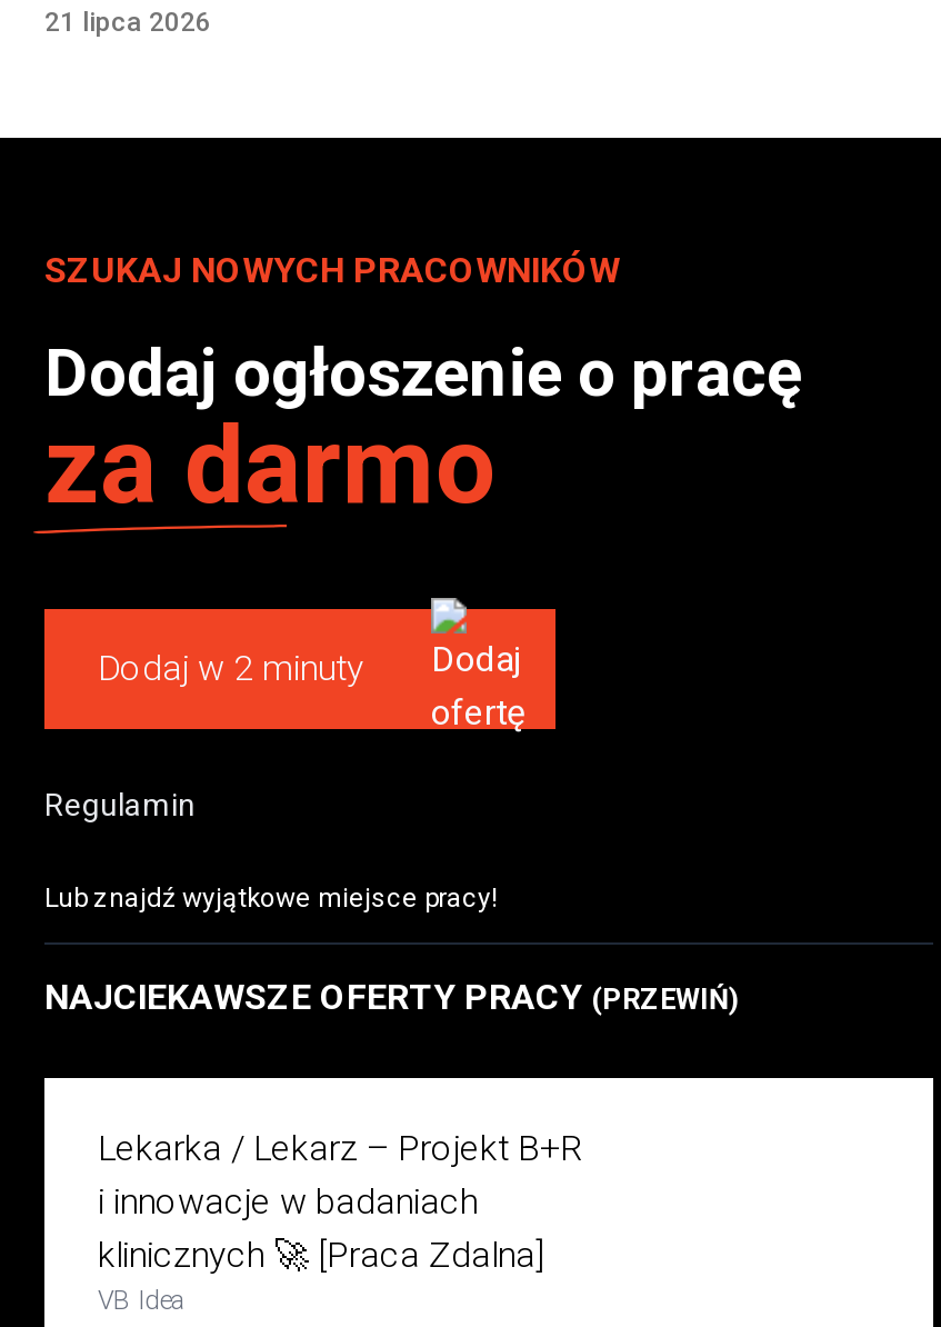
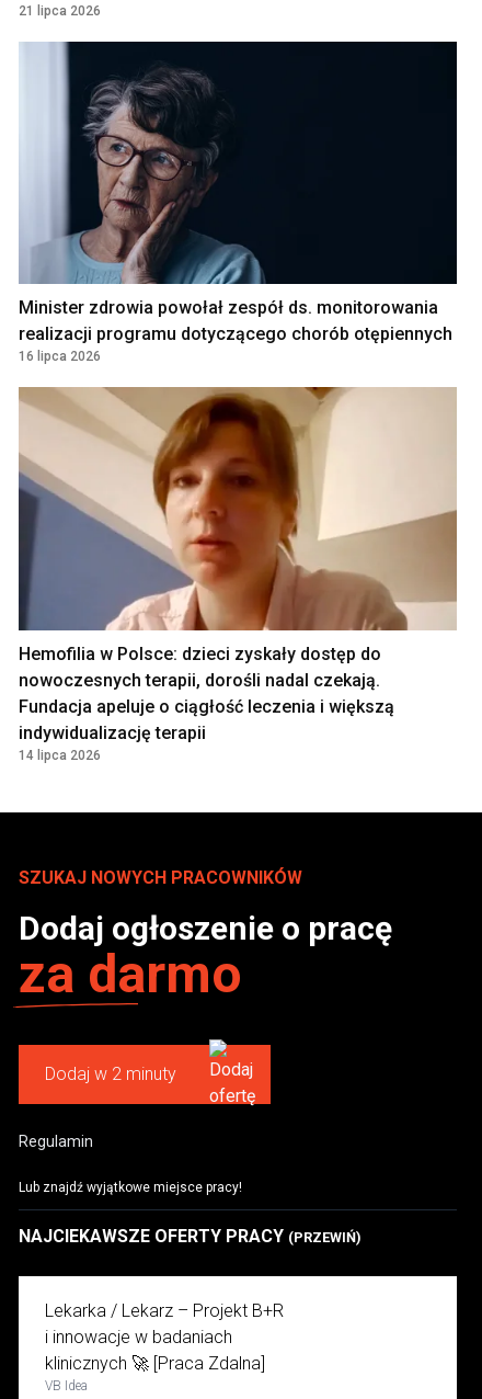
+ [image]
+ Hemofilia w Polsce: dzieci zyskały dostęp do
+ nowoczesnych terapii, dorośli nadal czekają.
+ Fundacja apeluje o ciągłość leczenia i większą
+ indywidualizację terapii
+ 14 lipca 2026

+ [image]
+ Minister zdrowia powołał zespół ds. monitorowania
+ realizacji programu dotyczącego chorób otępiennych
+ 16 lipca 2026
